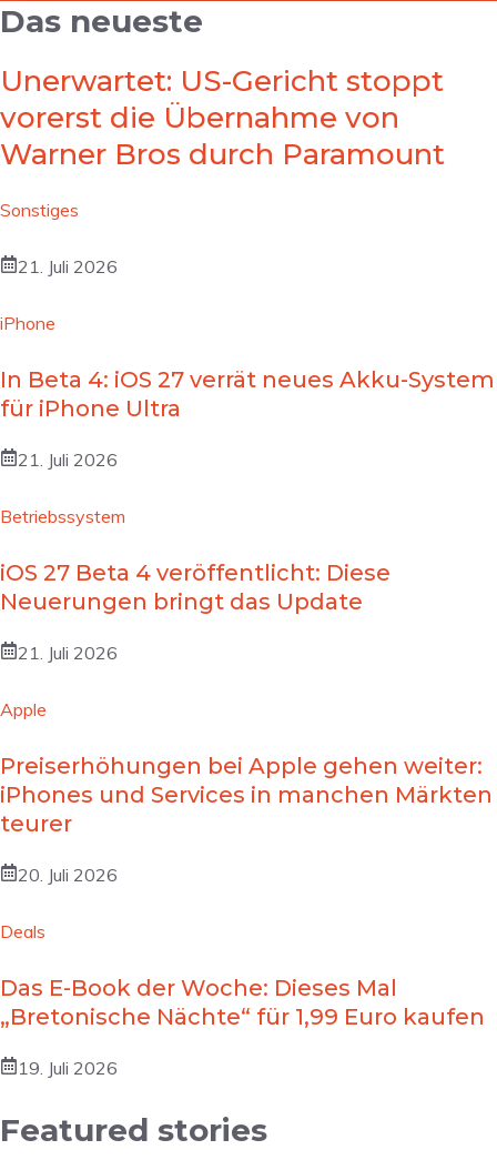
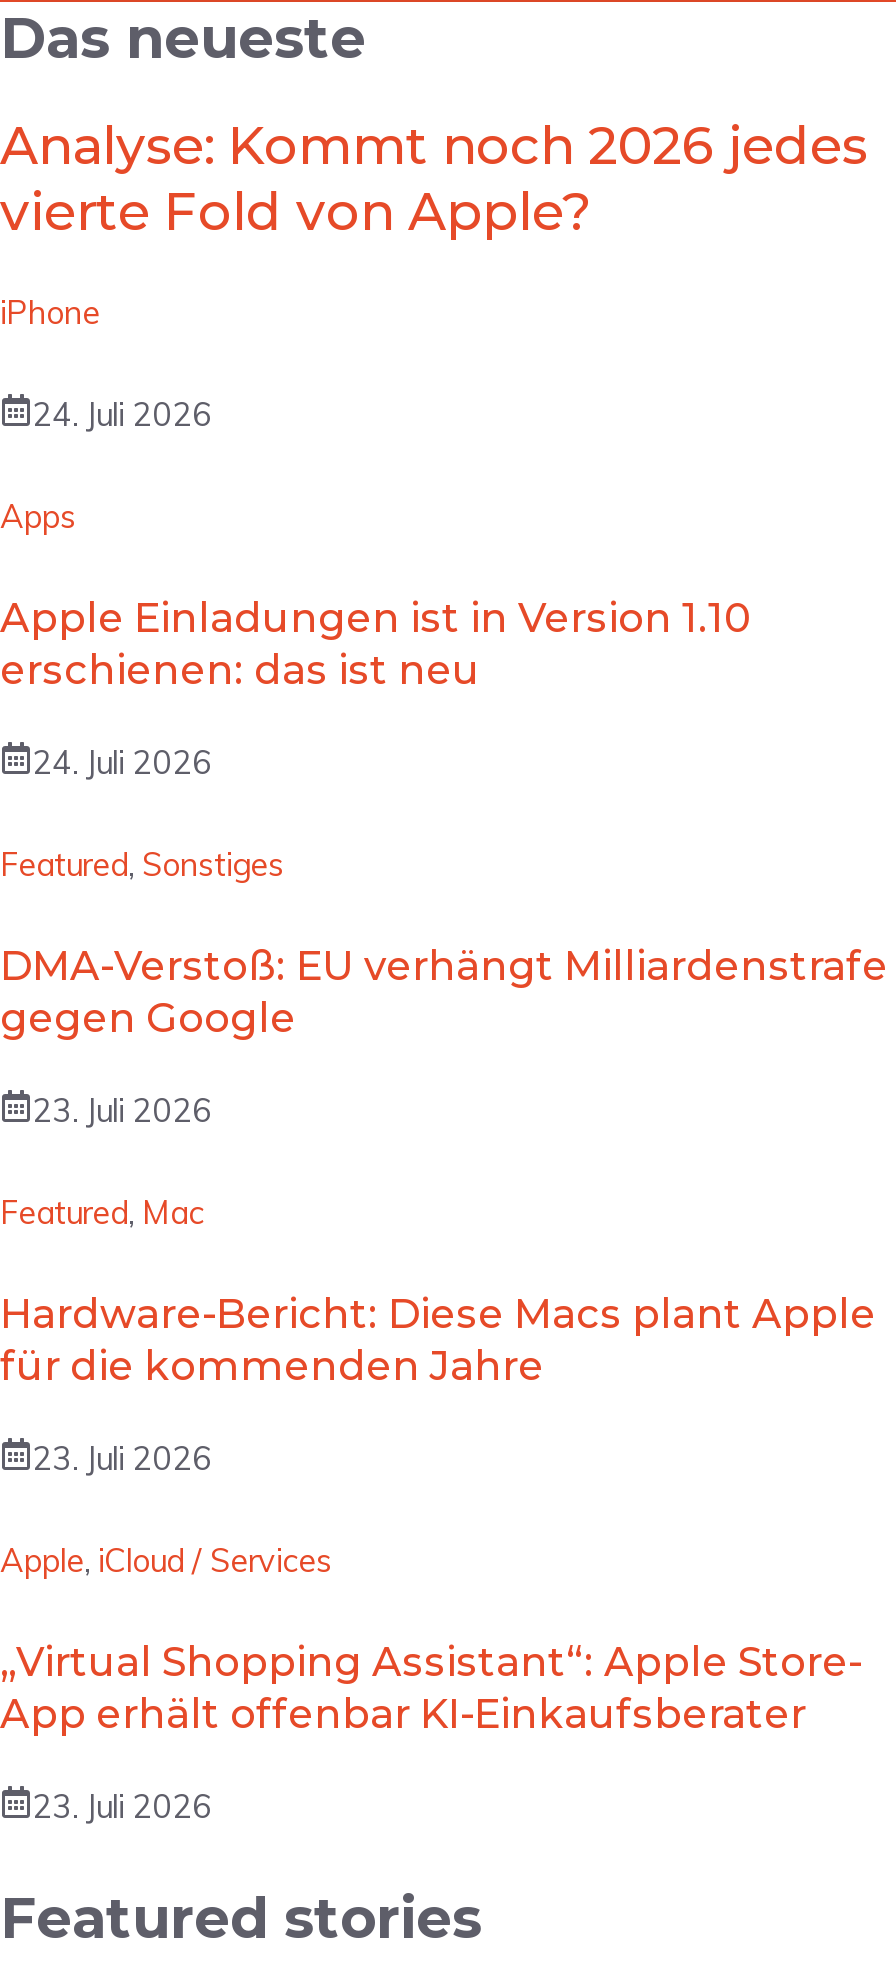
- Unerwartet: US-Gericht stoppt
- vorerst die Übernahme von
- Warner Bros durch Paramount
- Sonstiges
- 21. Juli 2026
+ Analyse: Kommt noch 2026 jedes
+ vierte Fold von Apple?

moved up: iPhone

- In Beta 4: iOS 27 verrät neues Akku-System
- für iPhone Ultra
- 21. Juli 2026
- Betriebssystem
- iOS 27 Beta 4 veröffentlicht: Diese
- Neuerungen bringt das Update
- 21. Juli 2026
- Apple
- Preiserhöhungen bei Apple gehen weiter:
- iPhones und Services in manchen Märkten
- teurer
- 20. Juli 2026
- Deals
- Das E-Book der Woche: Dieses Mal
- „Bretonische Nächte“ für 1,99 Euro kaufen
- 19. Juli 2026
+ 24. Juli 2026
+ Apps
+ Apple Einladungen ist in Version 1.10
+ erschienen: das ist neu
+ 24. Juli 2026
+ Featured, Sonstiges
+ DMA-Verstoß: EU verhängt Milliardenstrafe
+ gegen Google
+ 23. Juli 2026
+ Featured, Mac
+ Hardware-Bericht: Diese Macs plant Apple
+ für die kommenden Jahre
+ 23. Juli 2026
+ Apple, iCloud / Services
+ „Virtual Shopping Assistant“: Apple Store-
+ App erhält offenbar KI-Einkaufsberater
+ 23. Juli 2026
